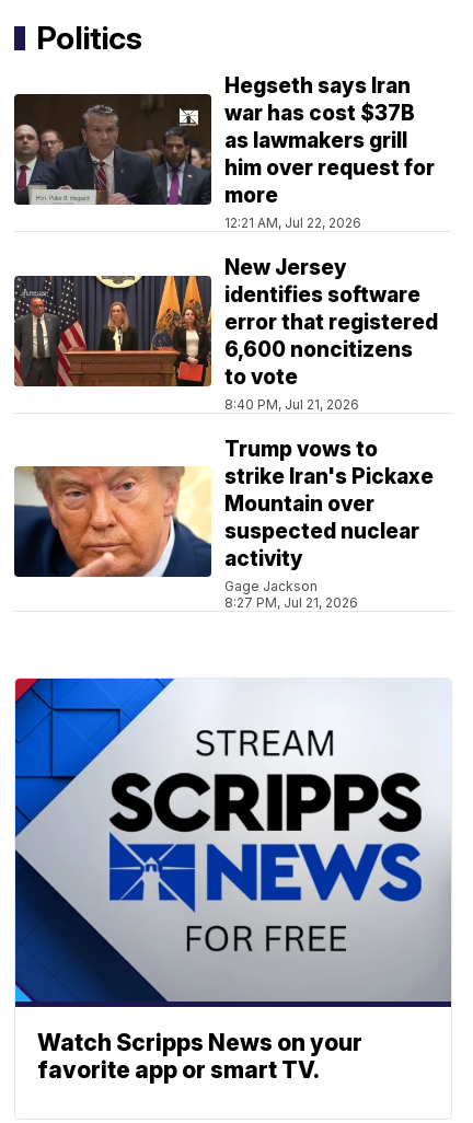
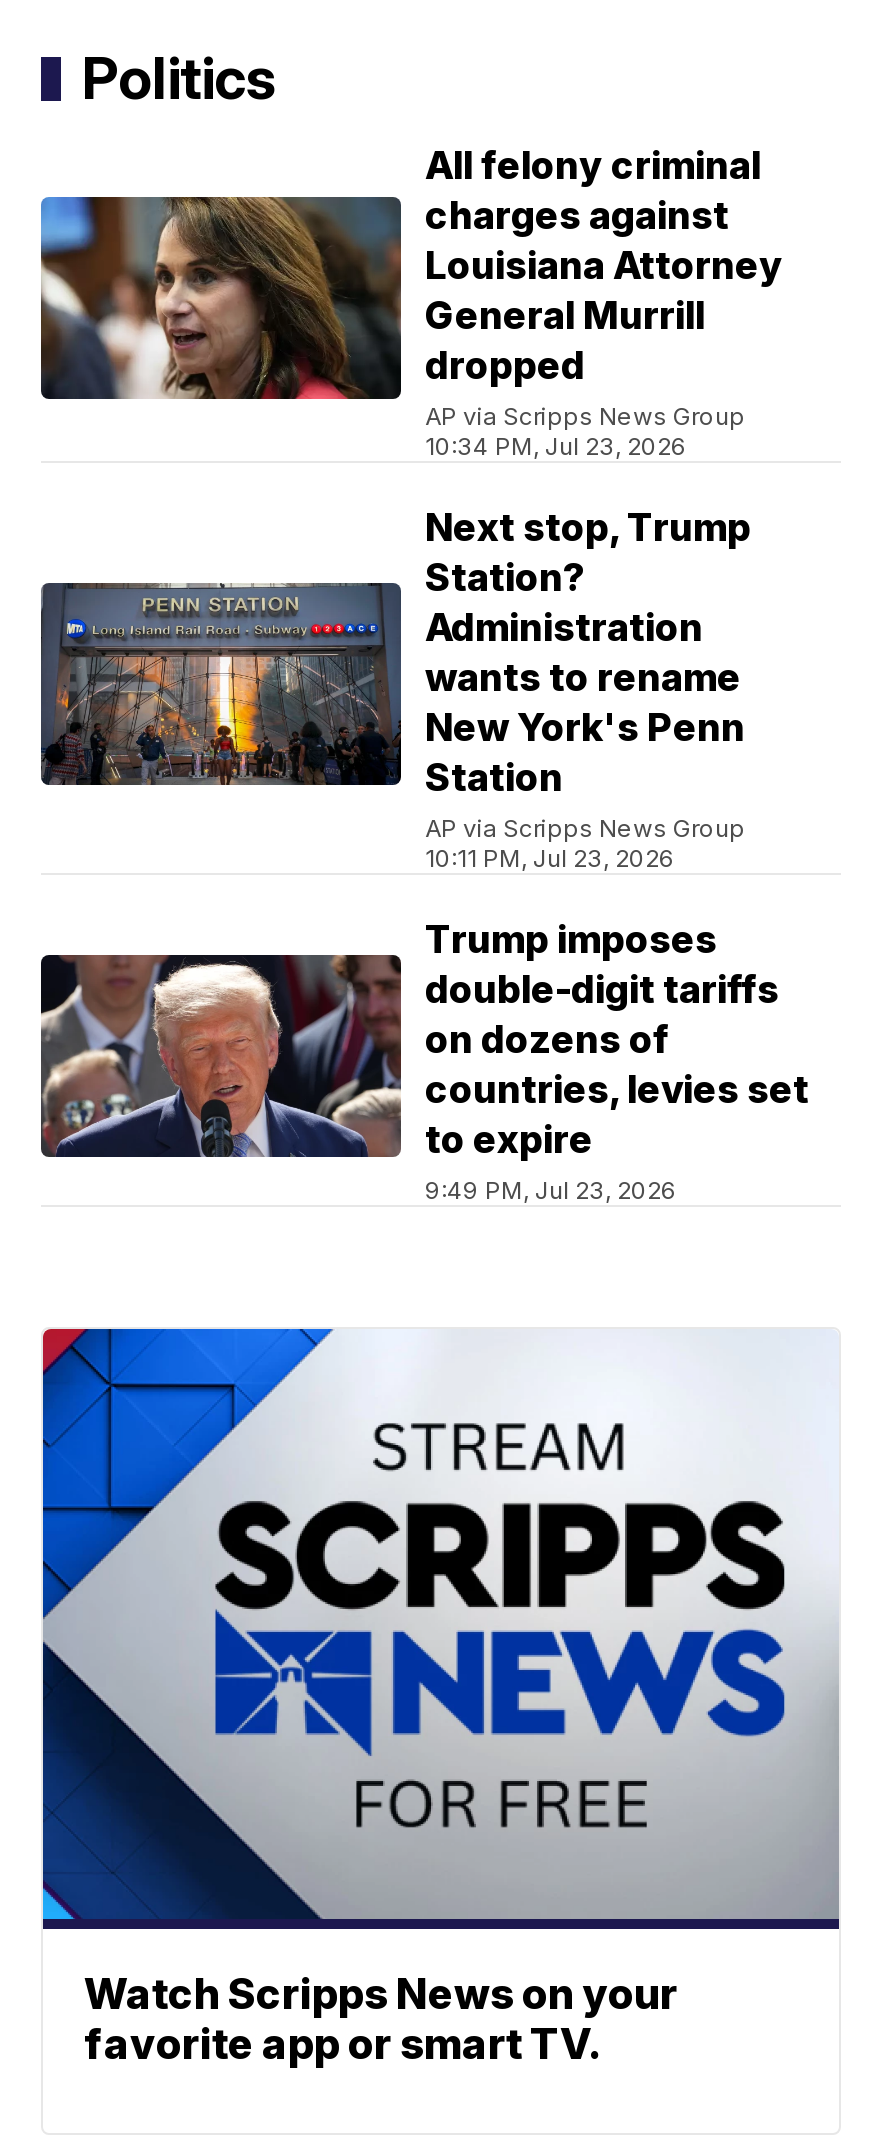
- [image]
- Hegseth says Iran
- war has cost $37B
- as lawmakers grill
- him over request for
- more
- 12:21 AM, Jul 22, 2026
+ [image]
+ All felony criminal
+ charges against
+ Louisiana Attorney
+ General Murrill
+ dropped
+ AP via Scripps News Group
+ 10:34 PM, Jul 23, 2026

- [image]
- New Jersey
- identifies software
- error that registered
- 6,600 noncitizens
- to vote
- 8:40 PM, Jul 21, 2026
+ [image]
+ Next stop, Trump
+ Station?
+ Administration
+ wants to rename
+ New York's Penn
+ Station
+ AP via Scripps News Group
+ 10:11 PM, Jul 23, 2026

- [image]
- Trump vows to
- strike Iran's Pickaxe
- Mountain over
- suspected nuclear
- activity
- Gage Jackson
- 8:27 PM, Jul 21, 2026
+ [image]
+ Trump imposes
+ double-digit tariffs
+ on dozens of
+ countries, levies set
+ to expire
+ 9:49 PM, Jul 23, 2026
